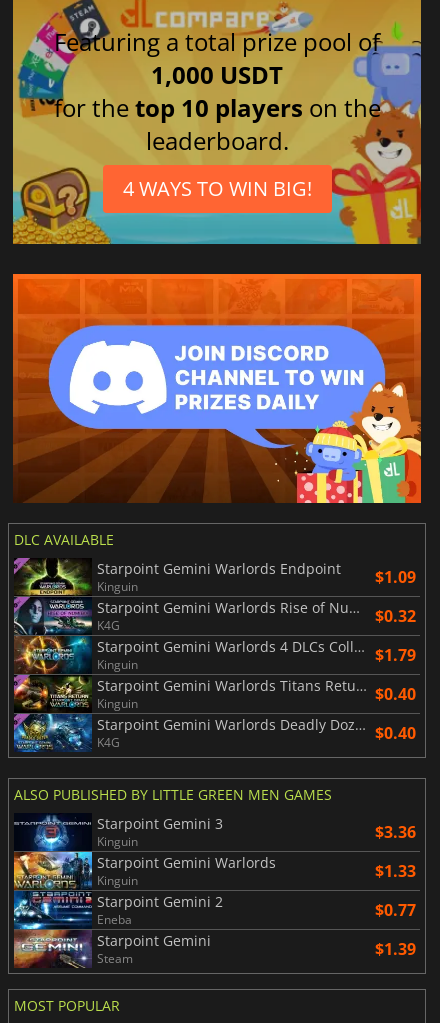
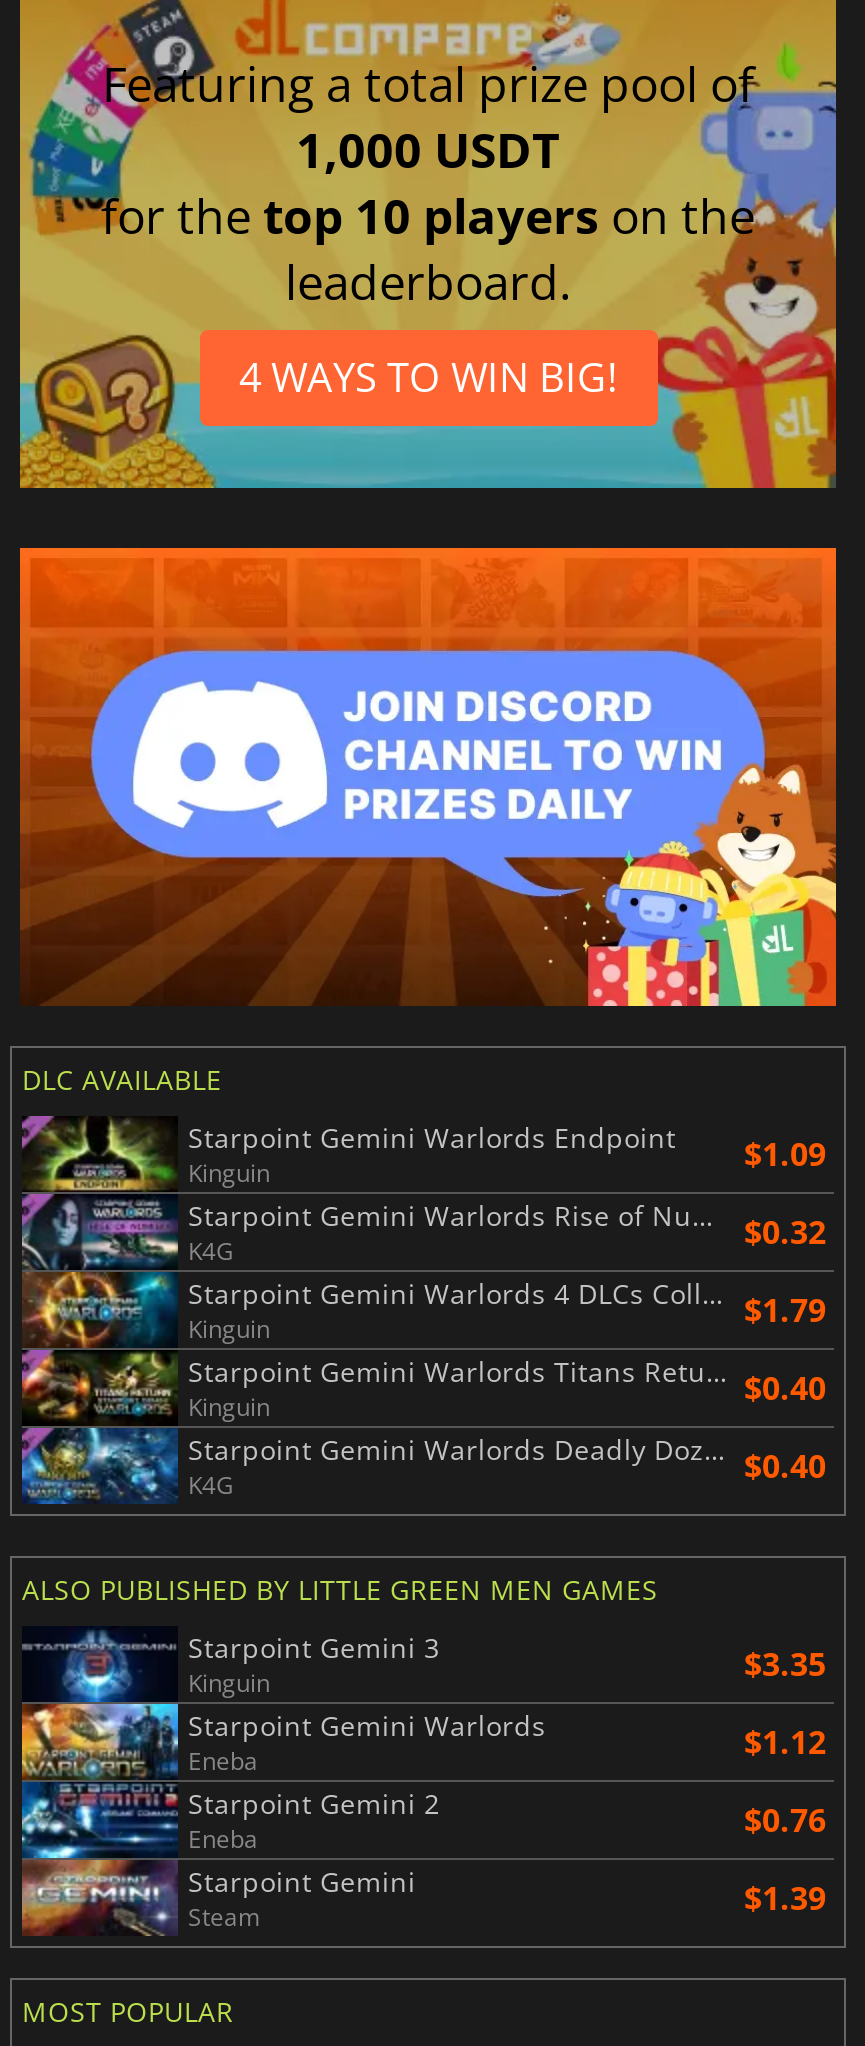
- $3.36
+ $3.35

- Kinguin
- $1.33
+ Eneba
+ $1.12

- $0.77
+ $0.76
